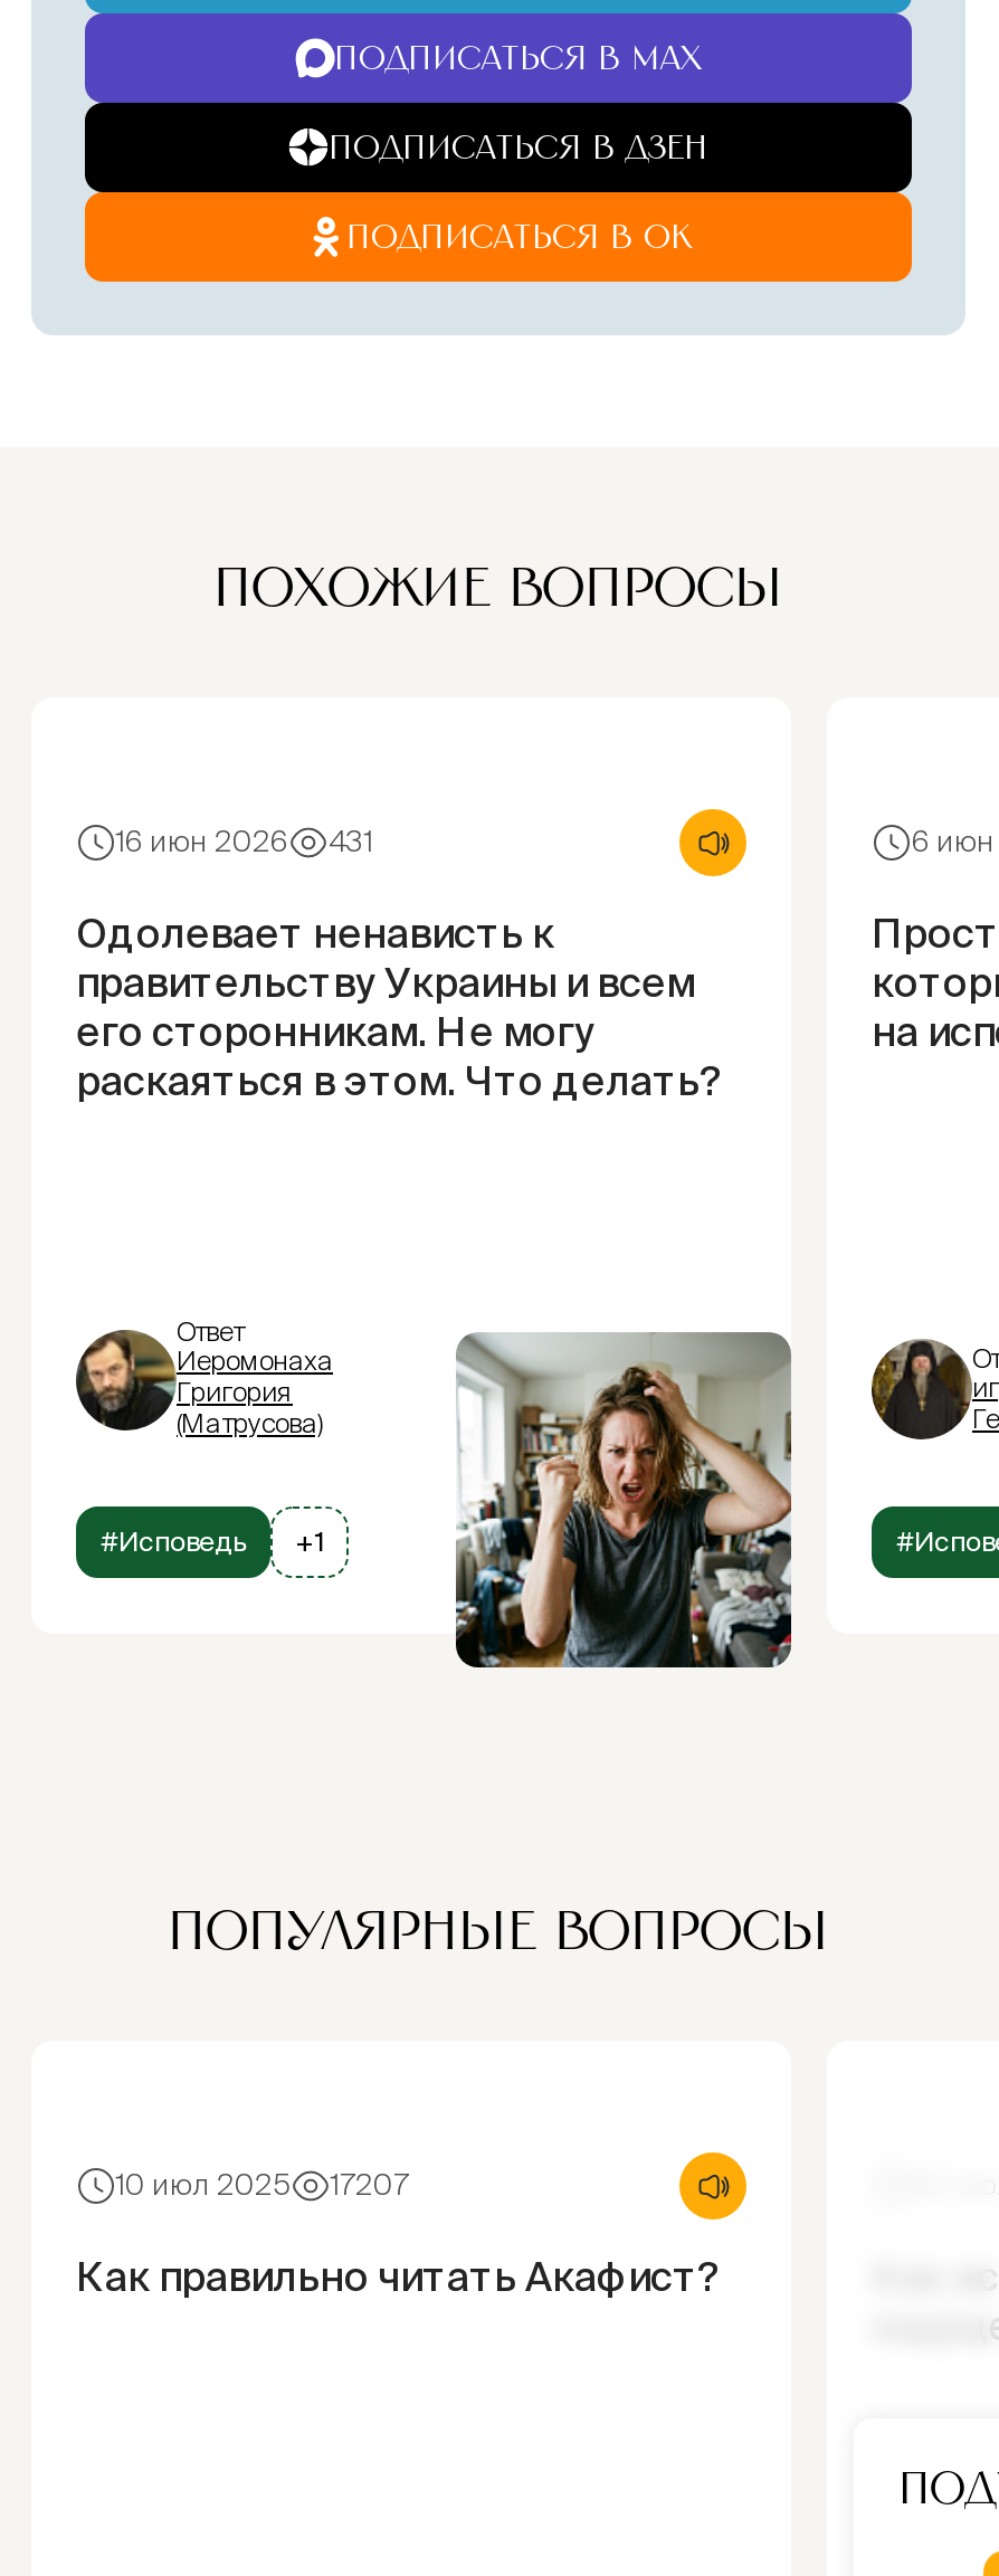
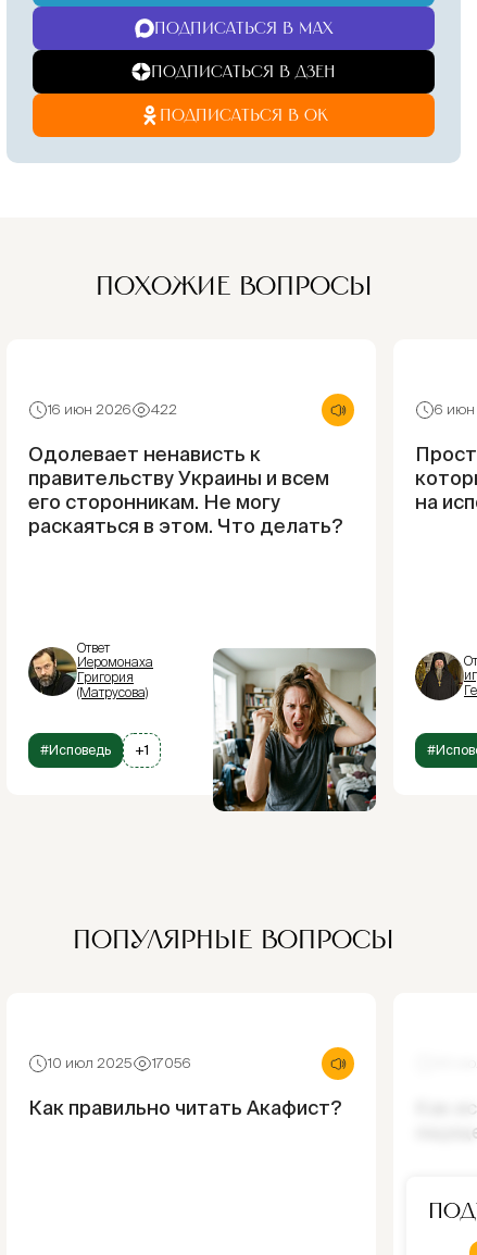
- 16 июн 2026 431
+ 16 июн 2026 422

- 17207
+ 17056
